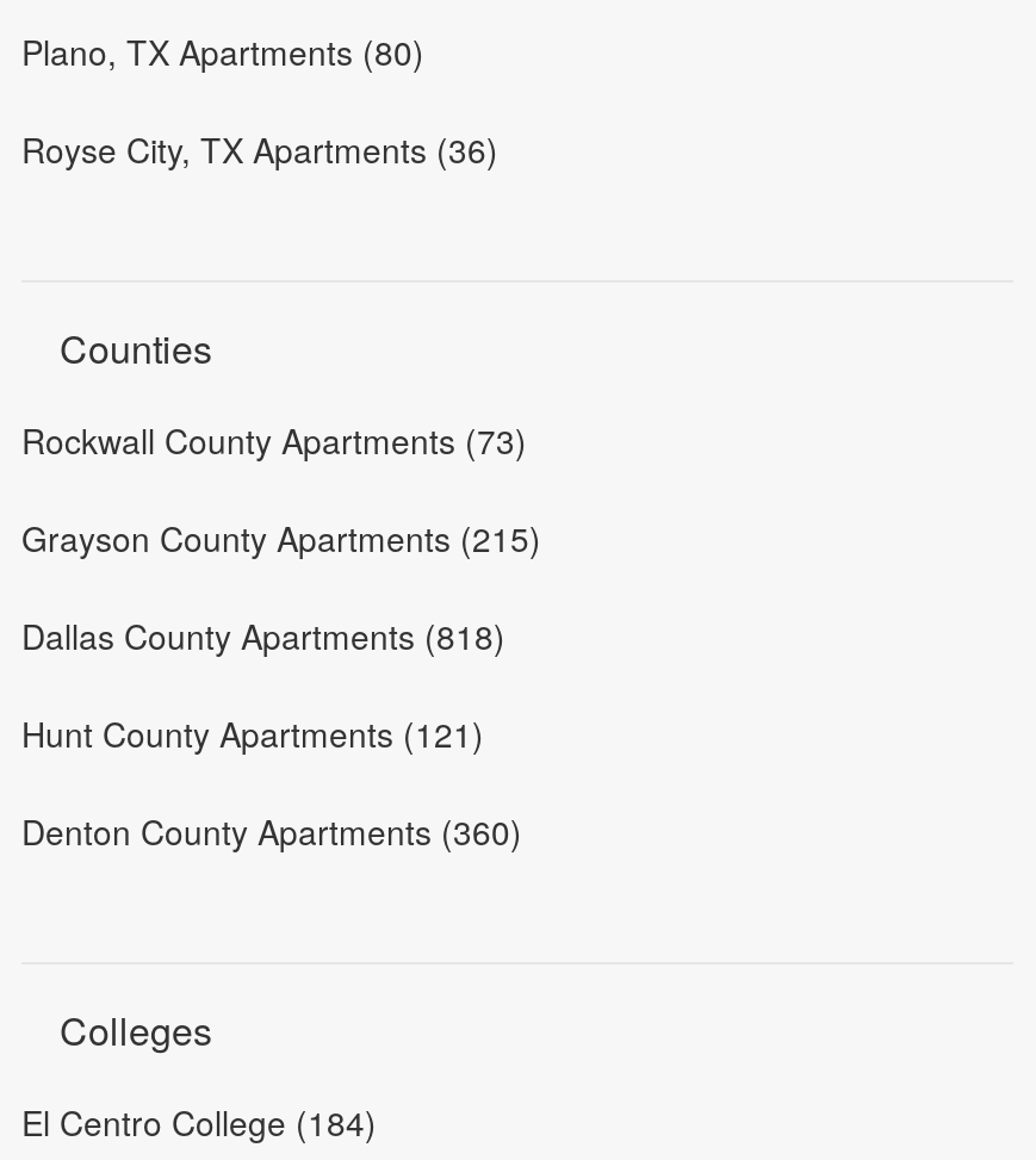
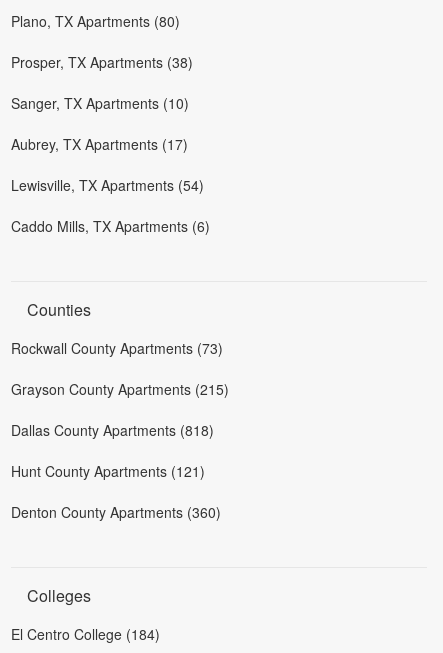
- Royse City, TX Apartments (36)
+ Prosper, TX Apartments (38)
+ Sanger, TX Apartments (10)
+ Aubrey, TX Apartments (17)
+ Lewisville, TX Apartments (54)
+ Caddo Mills, TX Apartments (6)
